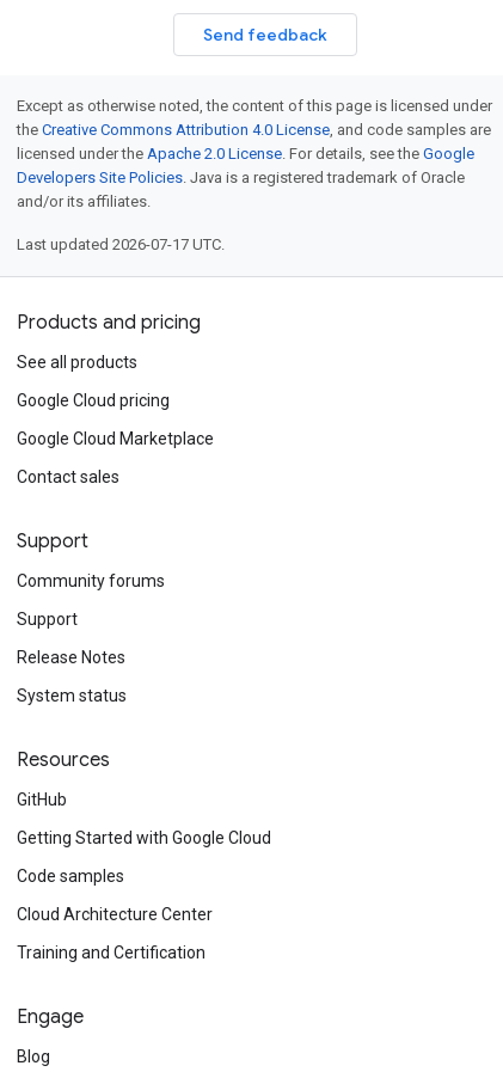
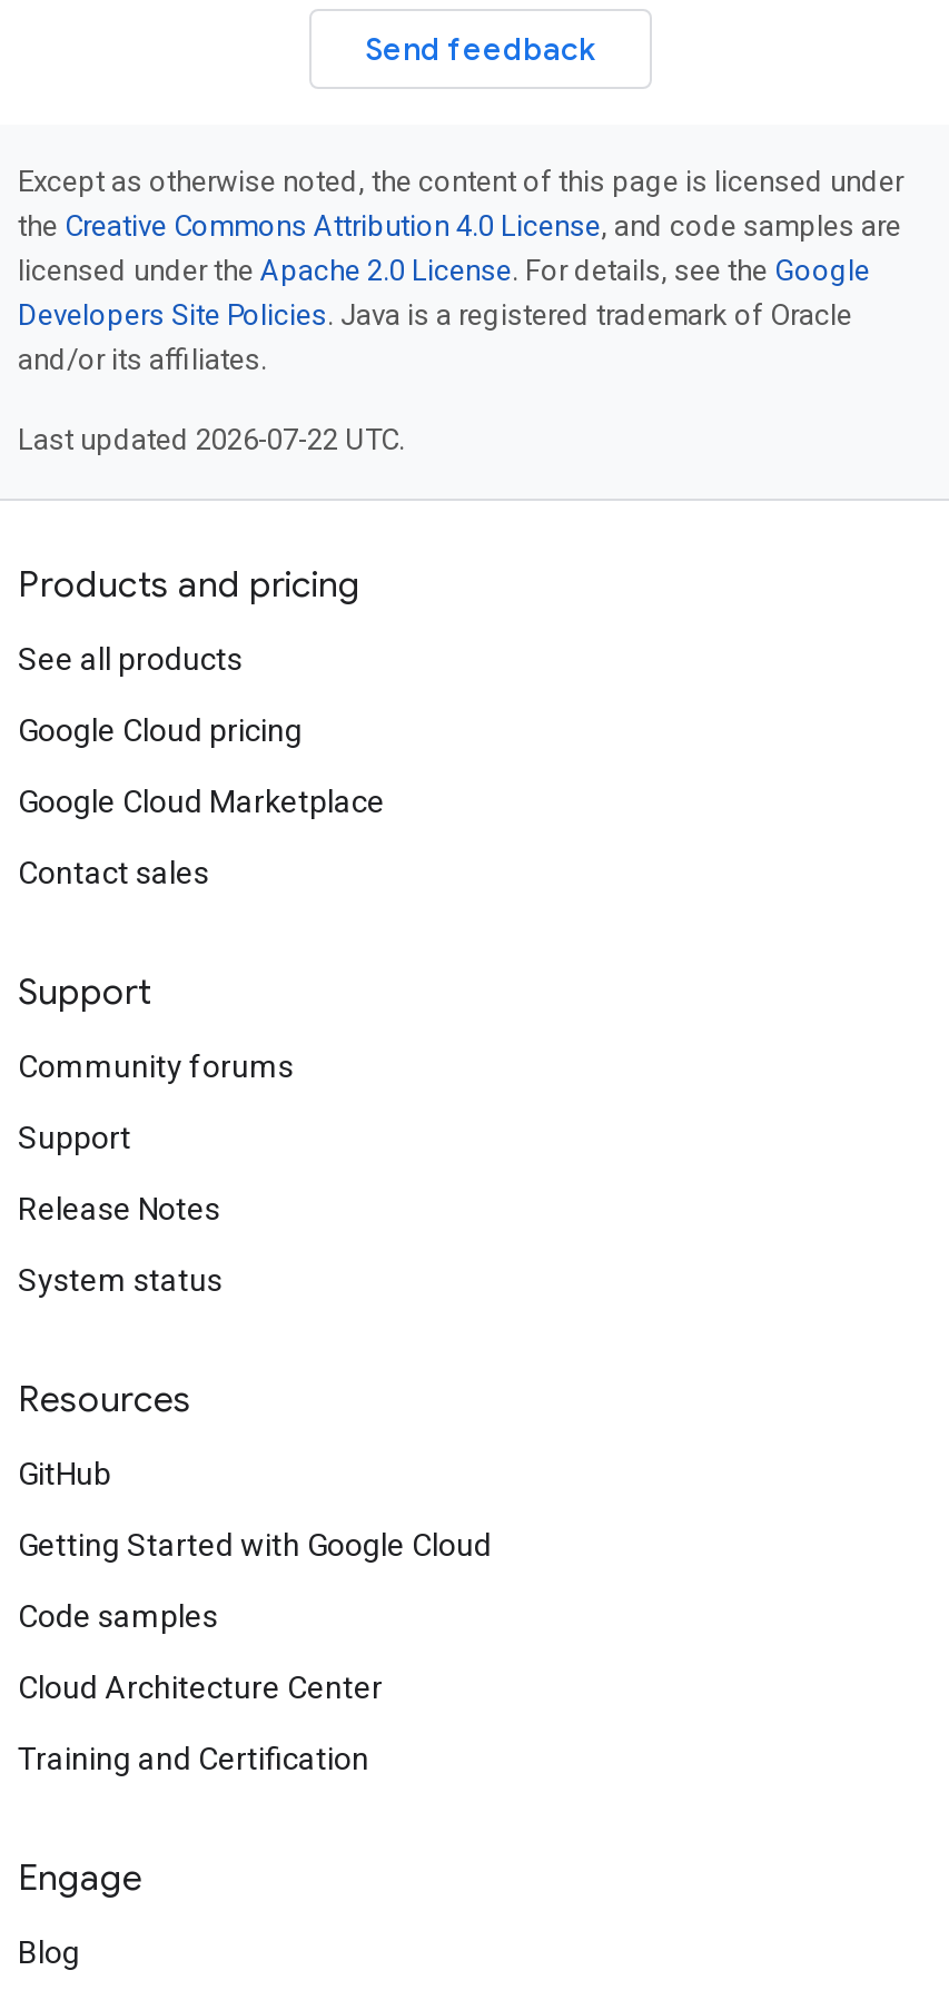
- Last updated 2026-07-17 UTC.
+ Last updated 2026-07-22 UTC.
